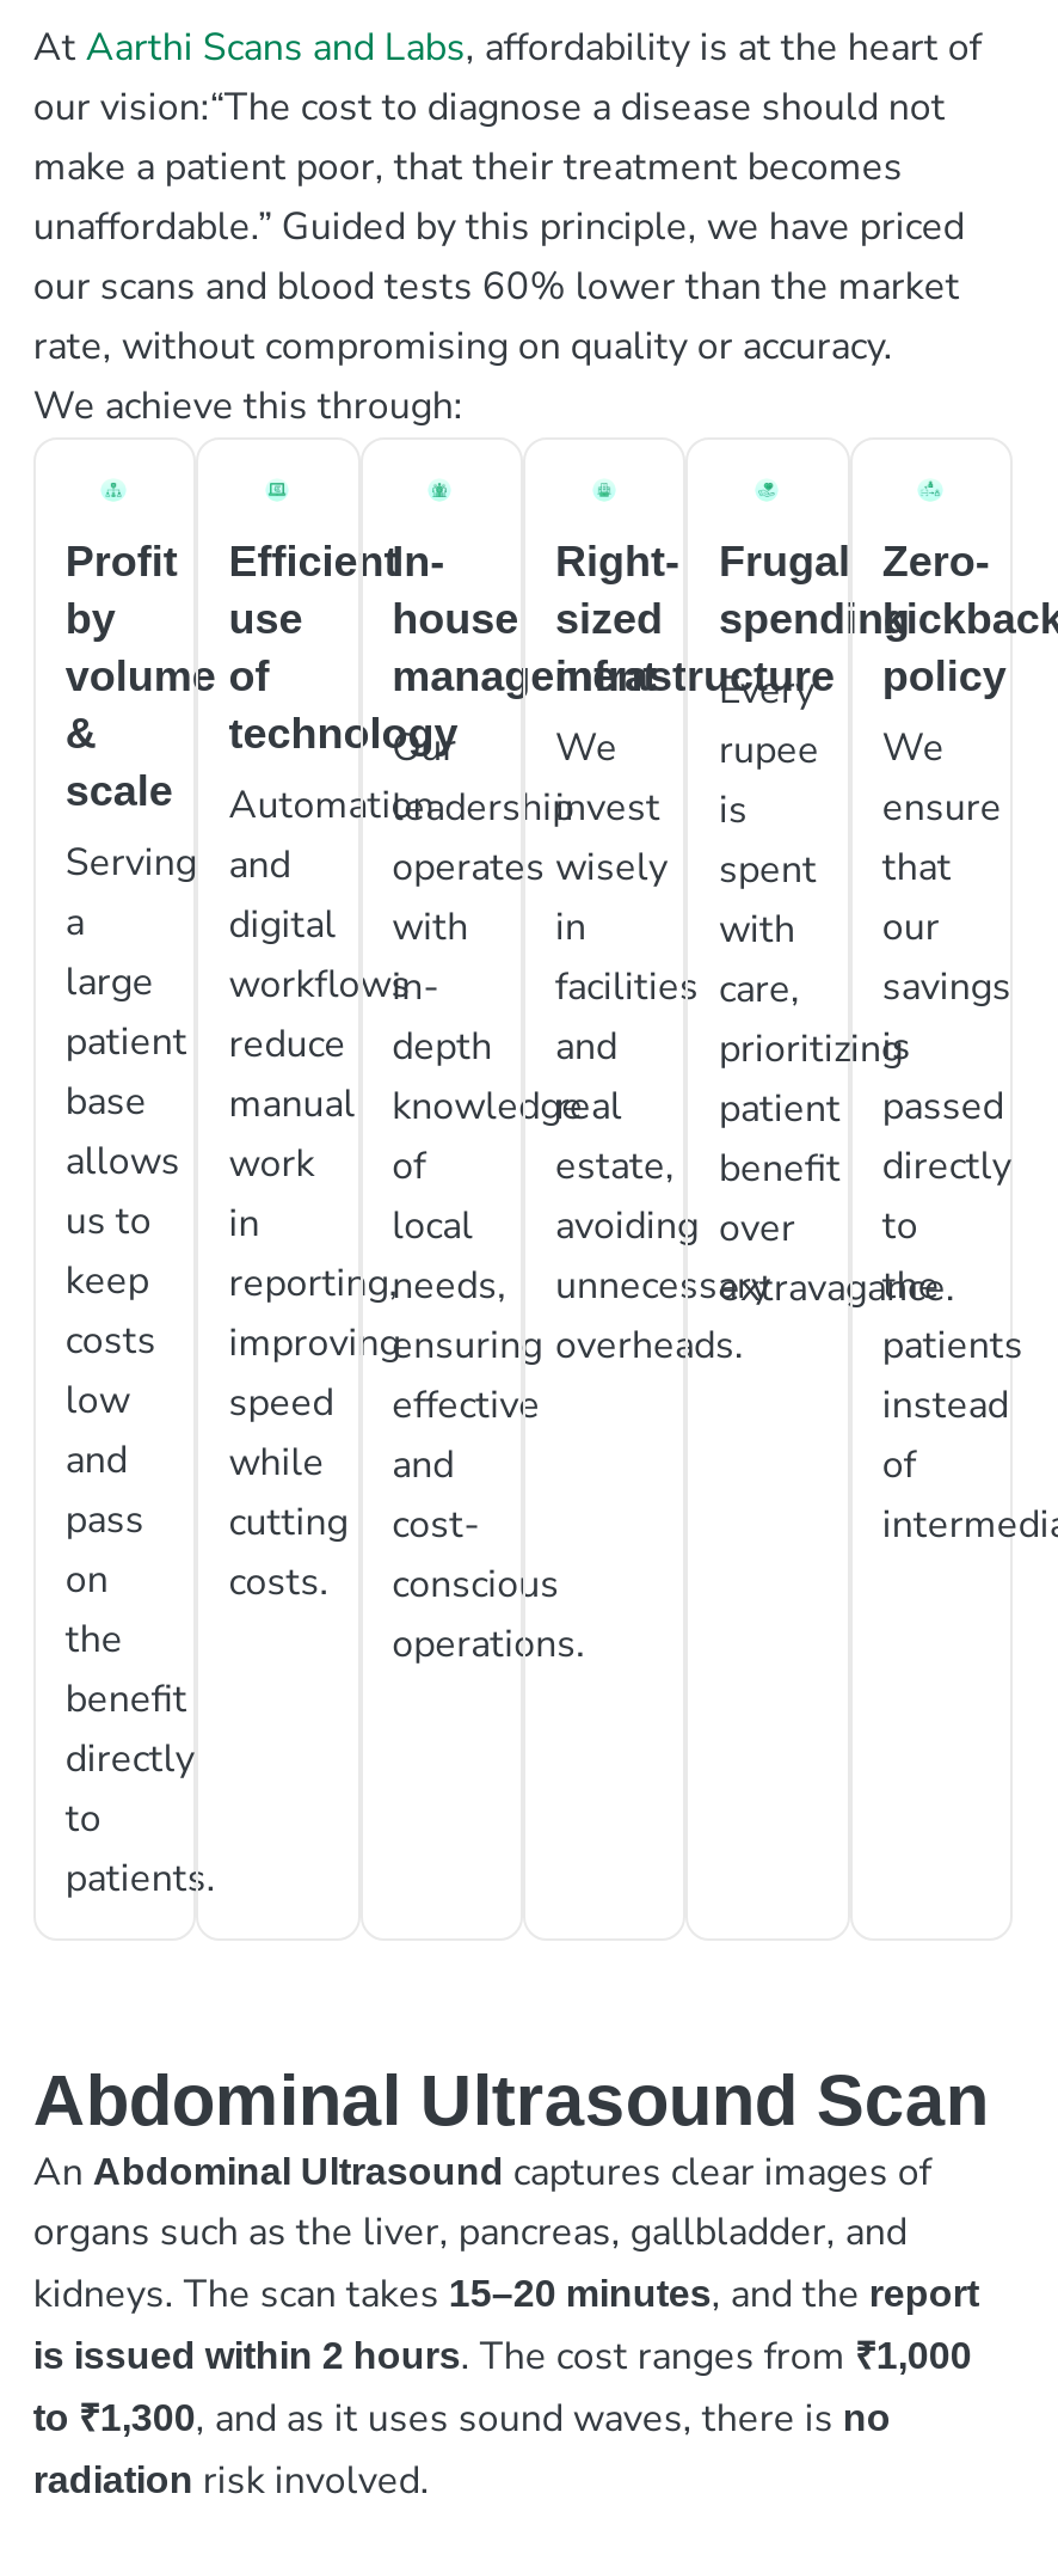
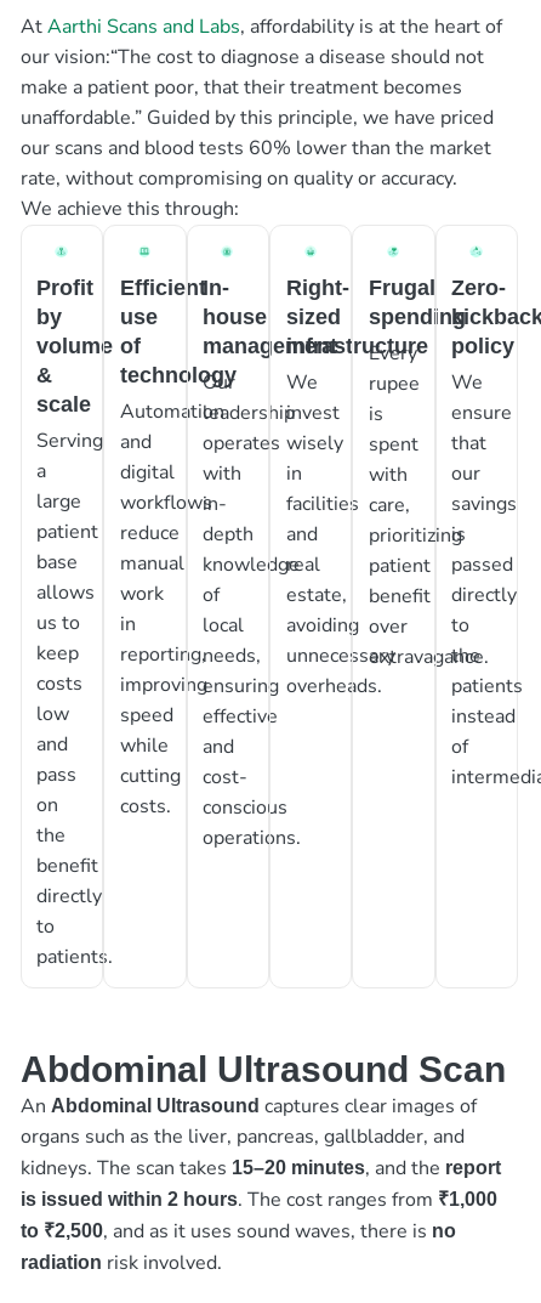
- to ₹1,300, and as it uses sound waves, there is no
+ to ₹2,500, and as it uses sound waves, there is no
